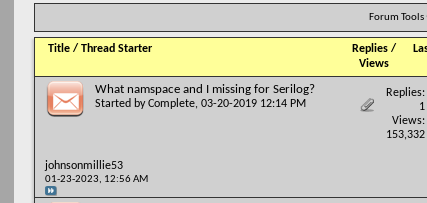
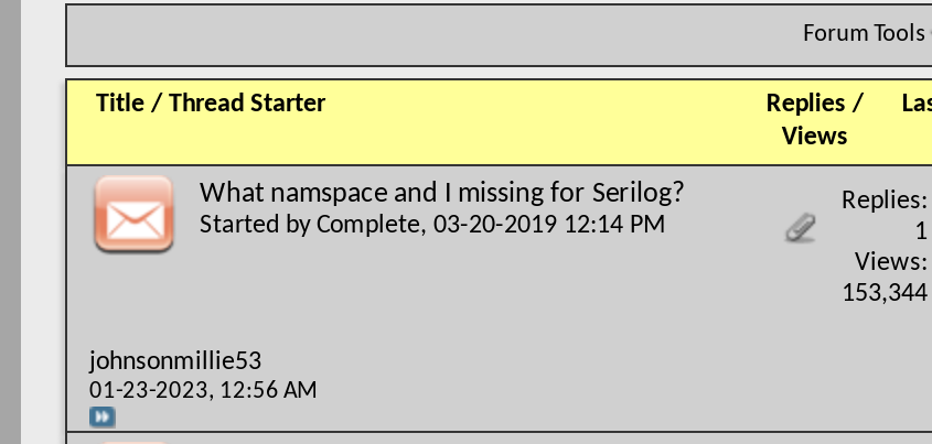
- 153,332
+ 153,344
